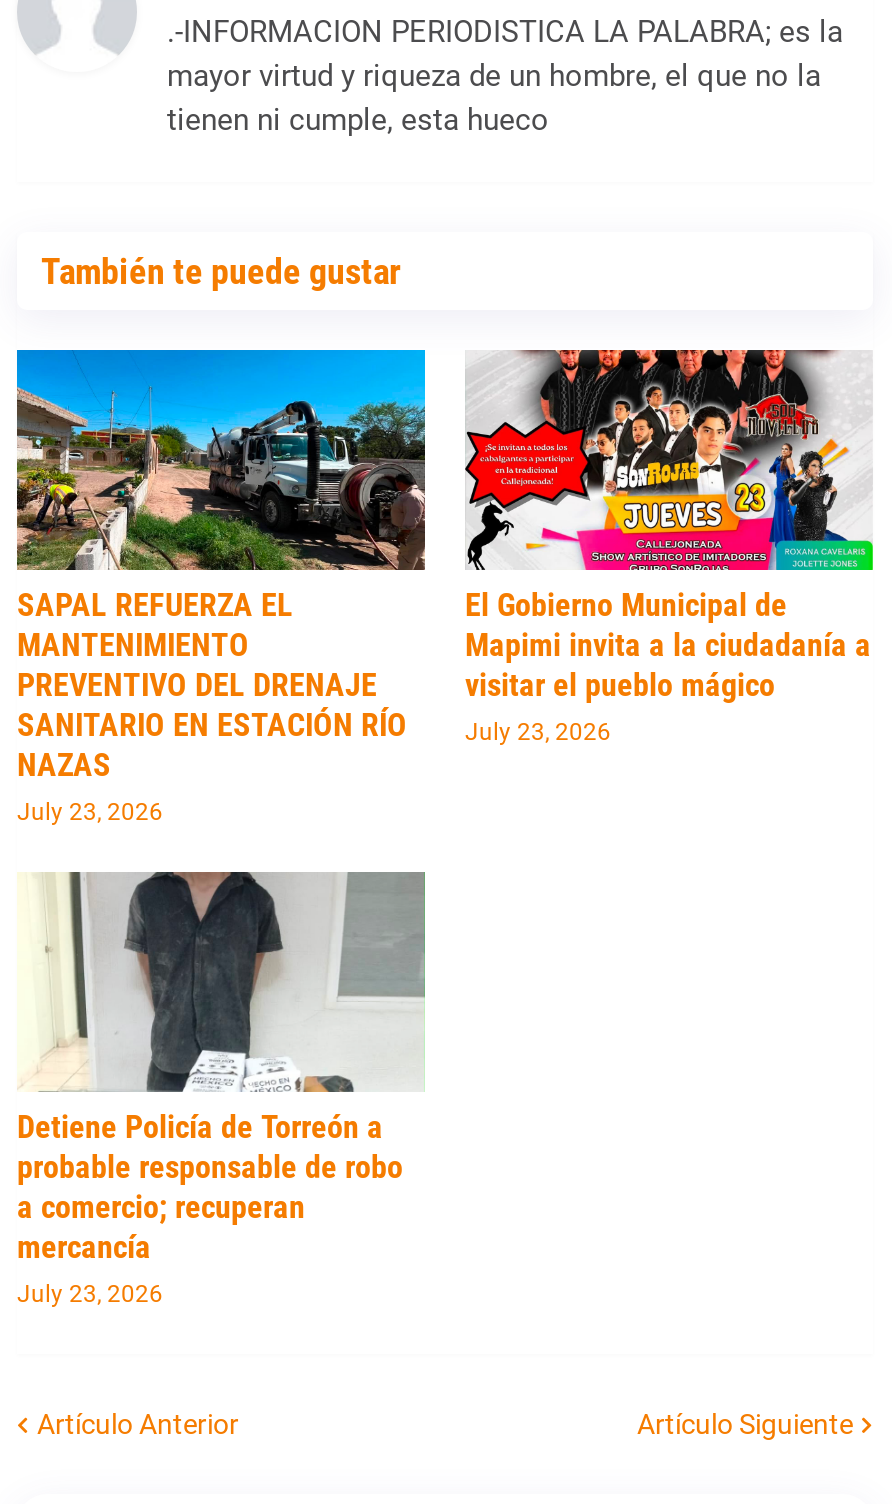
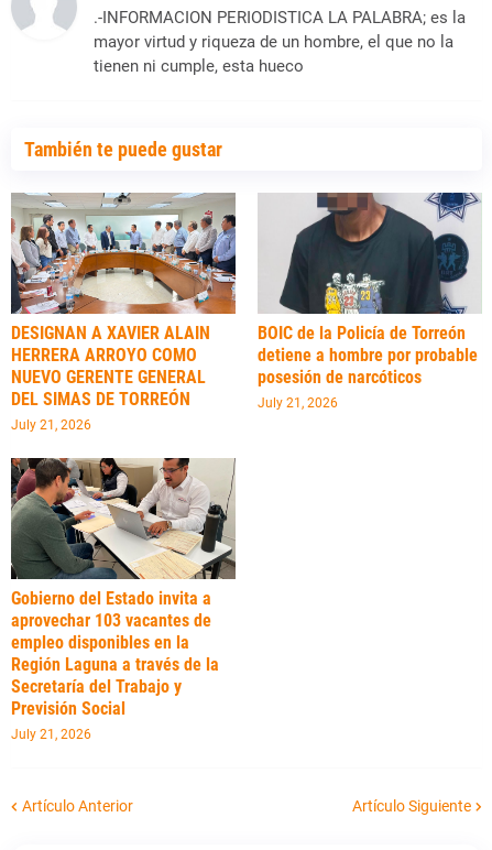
- [image]
- SAPAL REFUERZA EL
- MANTENIMIENTO
- PREVENTIVO DEL DRENAJE
- SANITARIO EN ESTACIÓN RÍO
- NAZAS
- July 23, 2026
+ [image]
+ DESIGNAN A XAVIER ALAIN
+ HERRERA ARROYO COMO
+ NUEVO GERENTE GENERAL
+ DEL SIMAS DE TORREÓN
+ July 21, 2026

- [image]
- El Gobierno Municipal de
- Mapimi invita a la ciudadanía a
- visitar el pueblo mágico
- July 23, 2026
+ [image]
+ BOIC de la Policía de Torreón
+ detiene a hombre por probable
+ posesión de narcóticos
+ July 21, 2026

- [image]
- Detiene Policía de Torreón a
- probable responsable de robo
- a comercio; recuperan
- mercancía
- July 23, 2026
+ [image]
+ Gobierno del Estado invita a
+ aprovechar 103 vacantes de
+ empleo disponibles en la
+ Región Laguna a través de la
+ Secretaría del Trabajo y
+ Previsión Social
+ July 21, 2026
